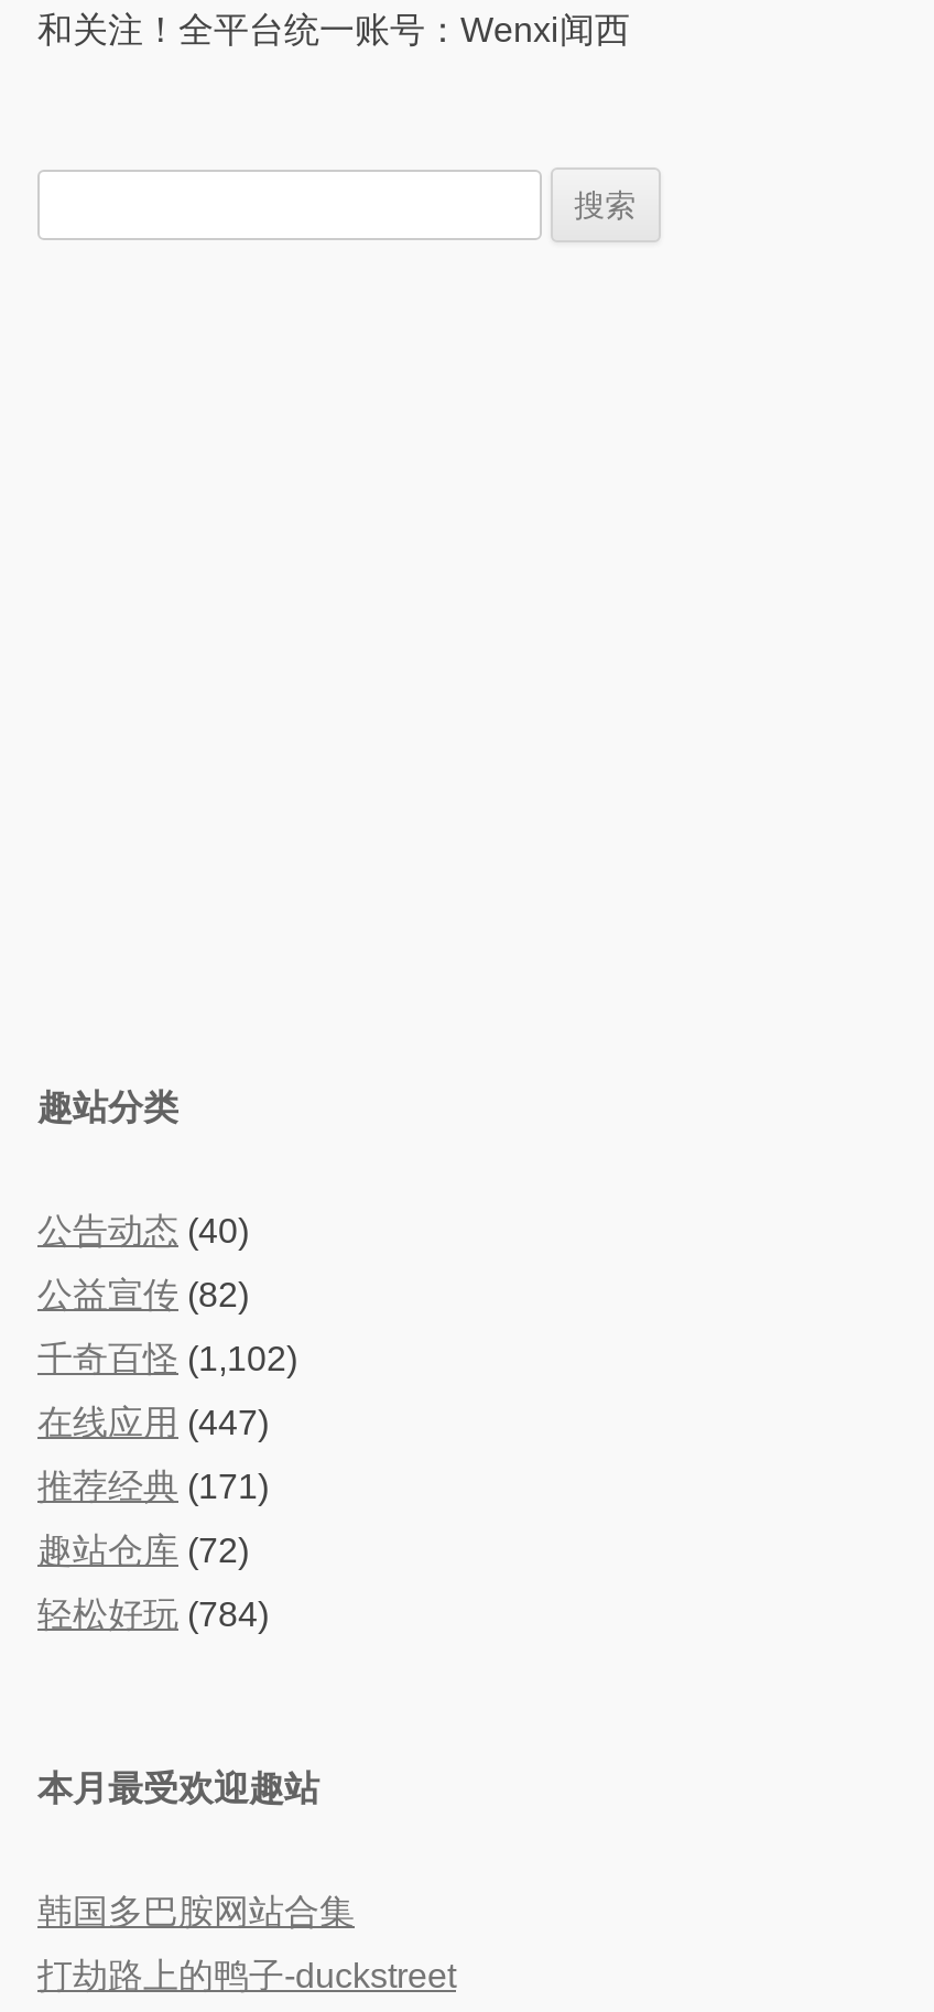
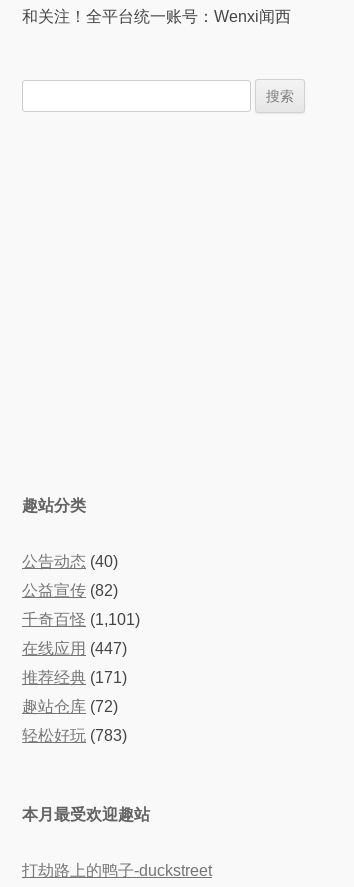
- 千奇百怪(1,102)
+ 千奇百怪(1,101)

- 轻松好玩(784)
+ 轻松好玩(783)

- 韩国多巴胺网站合集
